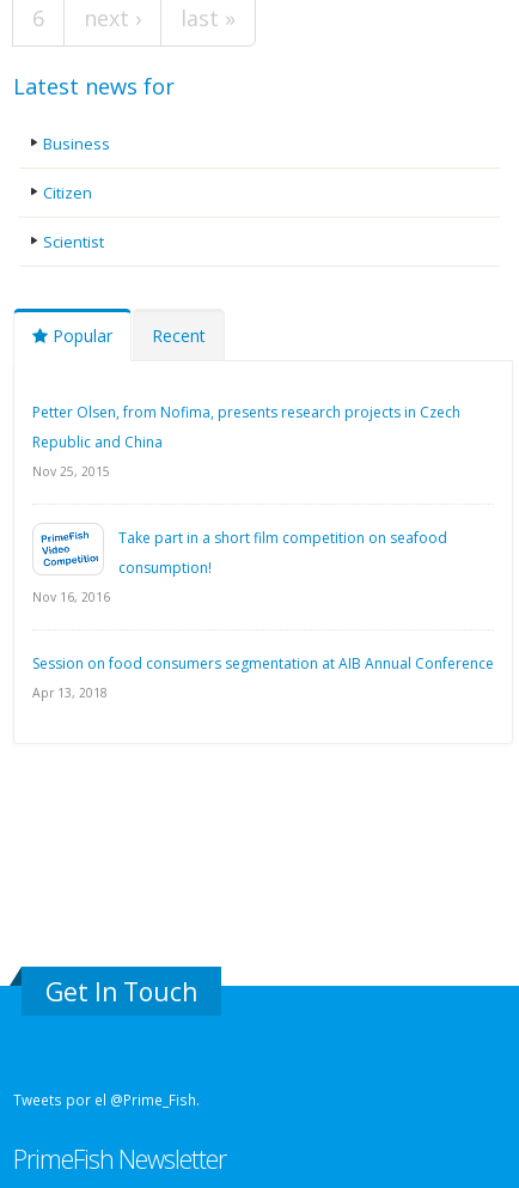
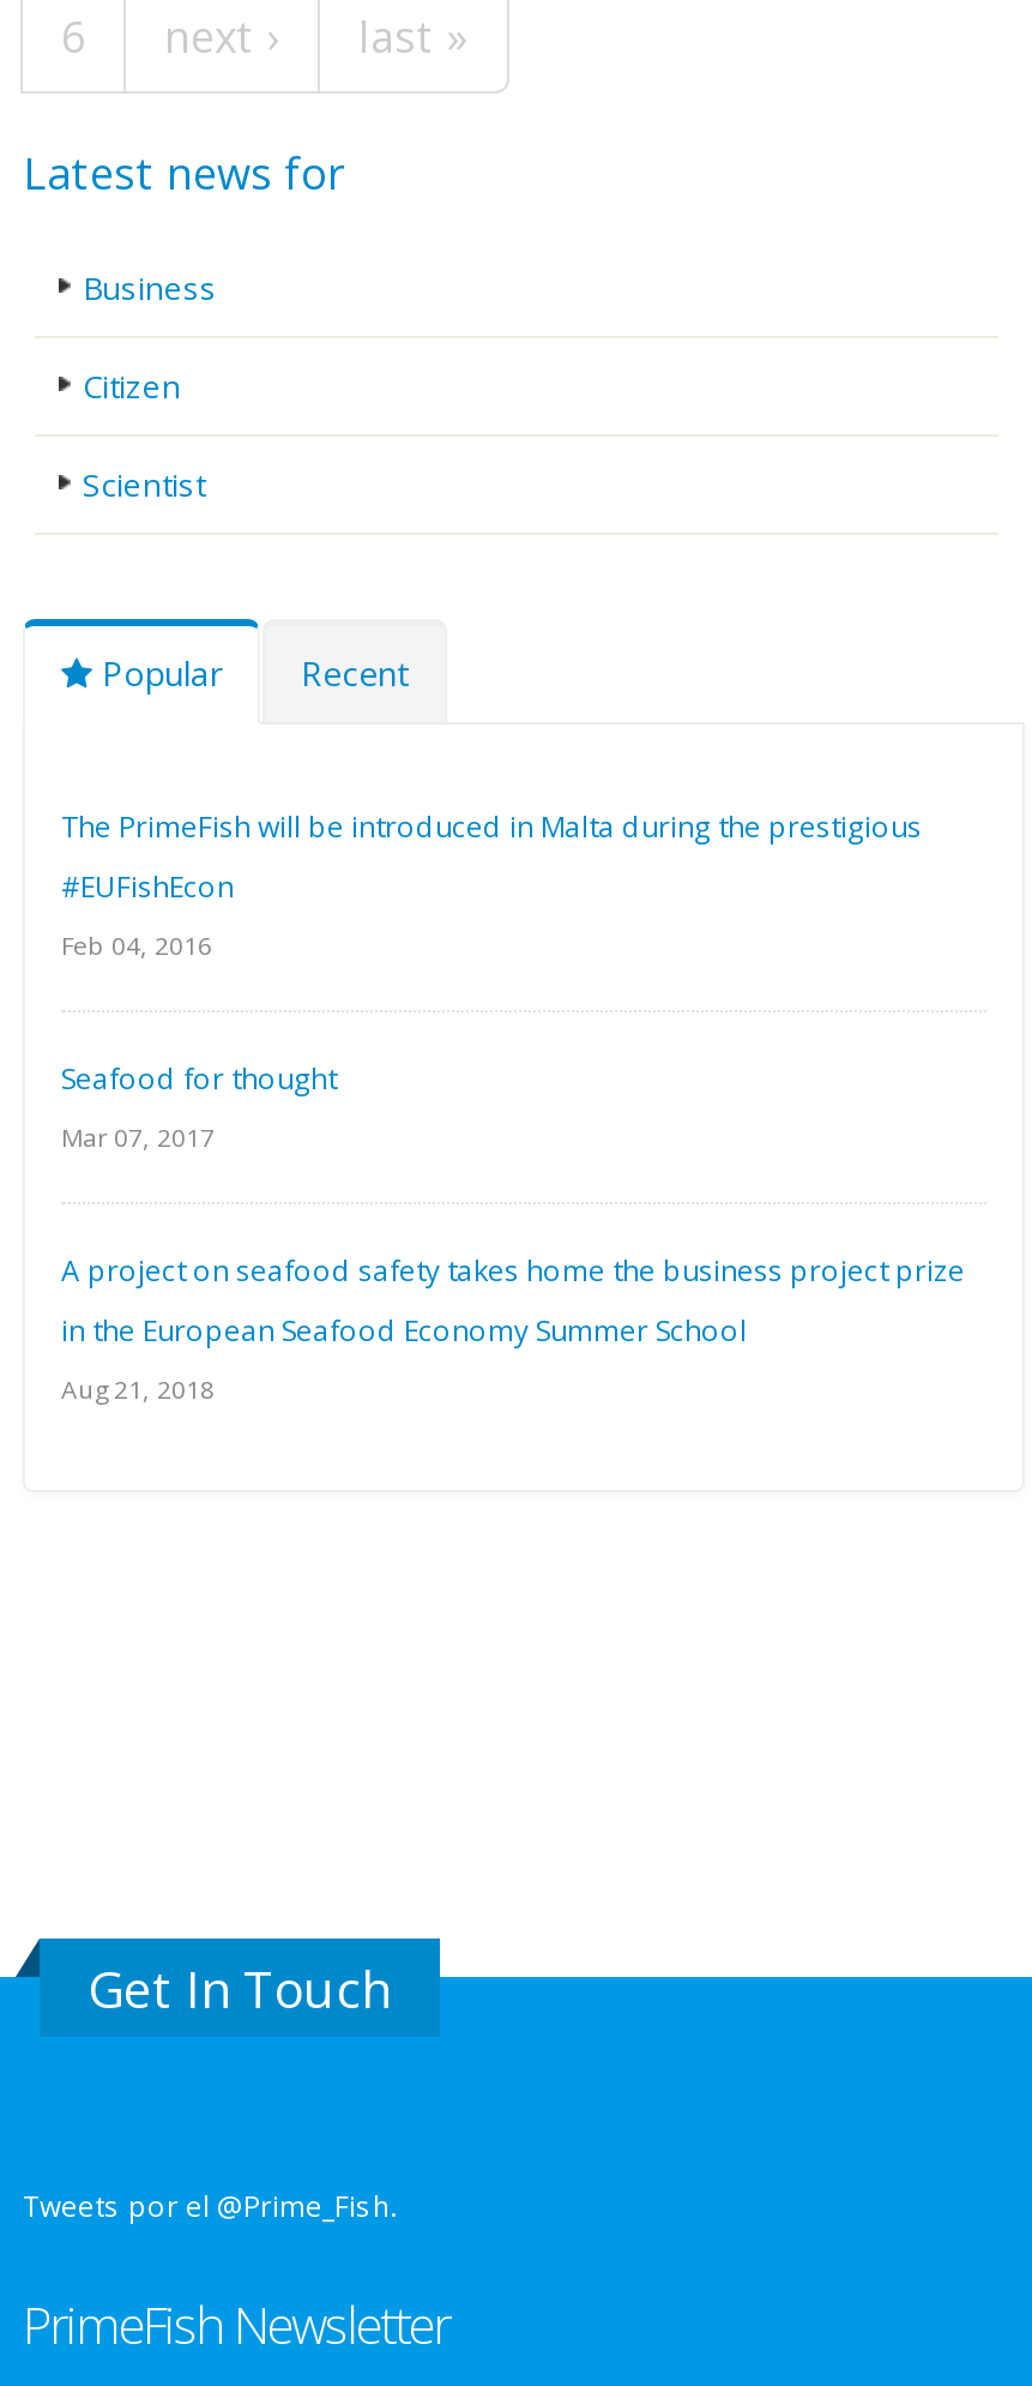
- Petter Olsen, from Nofima, presents research projects in Czech
+ The PrimeFish will be introduced in Malta during the prestigious

- Republic and China
+ #EUFishEcon

- Nov 25, 2015
+ Feb 04, 2016

- Take part in a short film competition on seafood
+ Seafood for thought

- consumption!
+ Mar 07, 2017

- Nov 16, 2016
+ A project on seafood safety takes home the business project prize

- Session on food consumers segmentation at AIB Annual Conference
+ in the European Seafood Economy Summer School

- Apr 13, 2018
+ Aug 21, 2018
